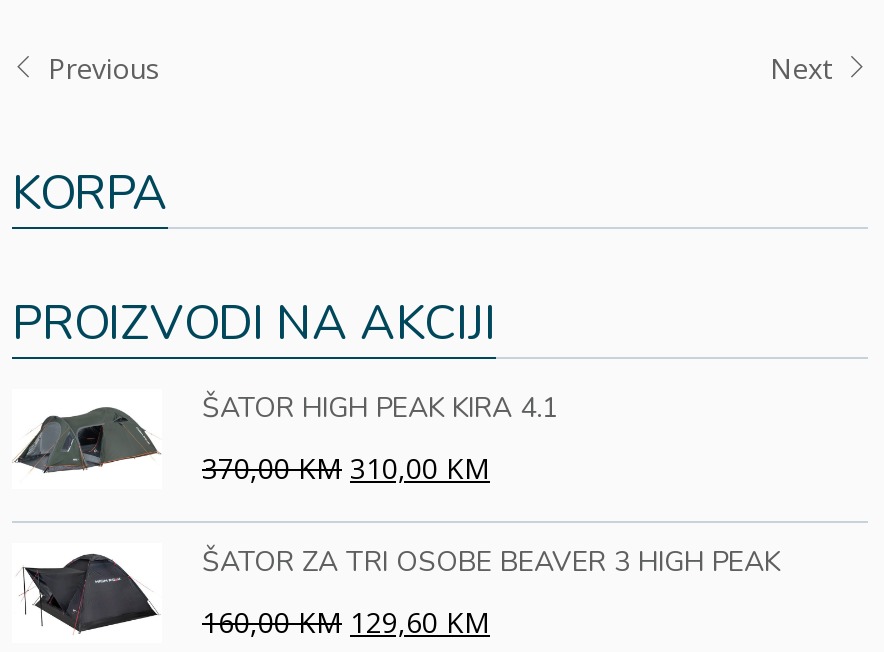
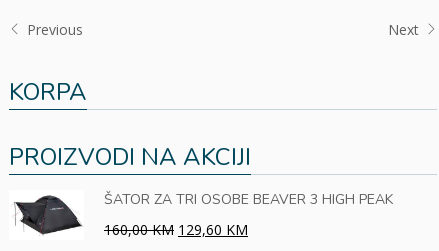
- [image]
- ŠATOR HIGH PEAK KIRA 4.1
- 370,00 KM 310,00 KM
